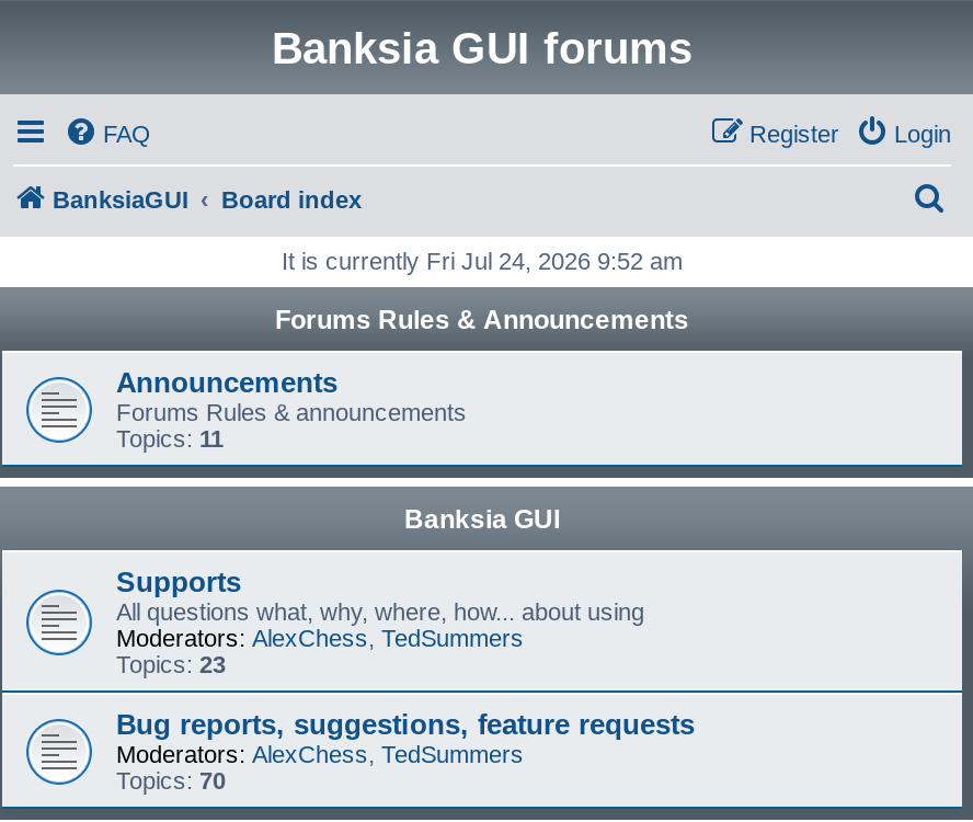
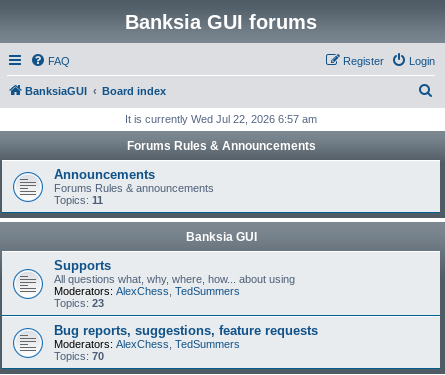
- It is currently Fri Jul 24, 2026 9:52 am
+ It is currently Wed Jul 22, 2026 6:57 am
